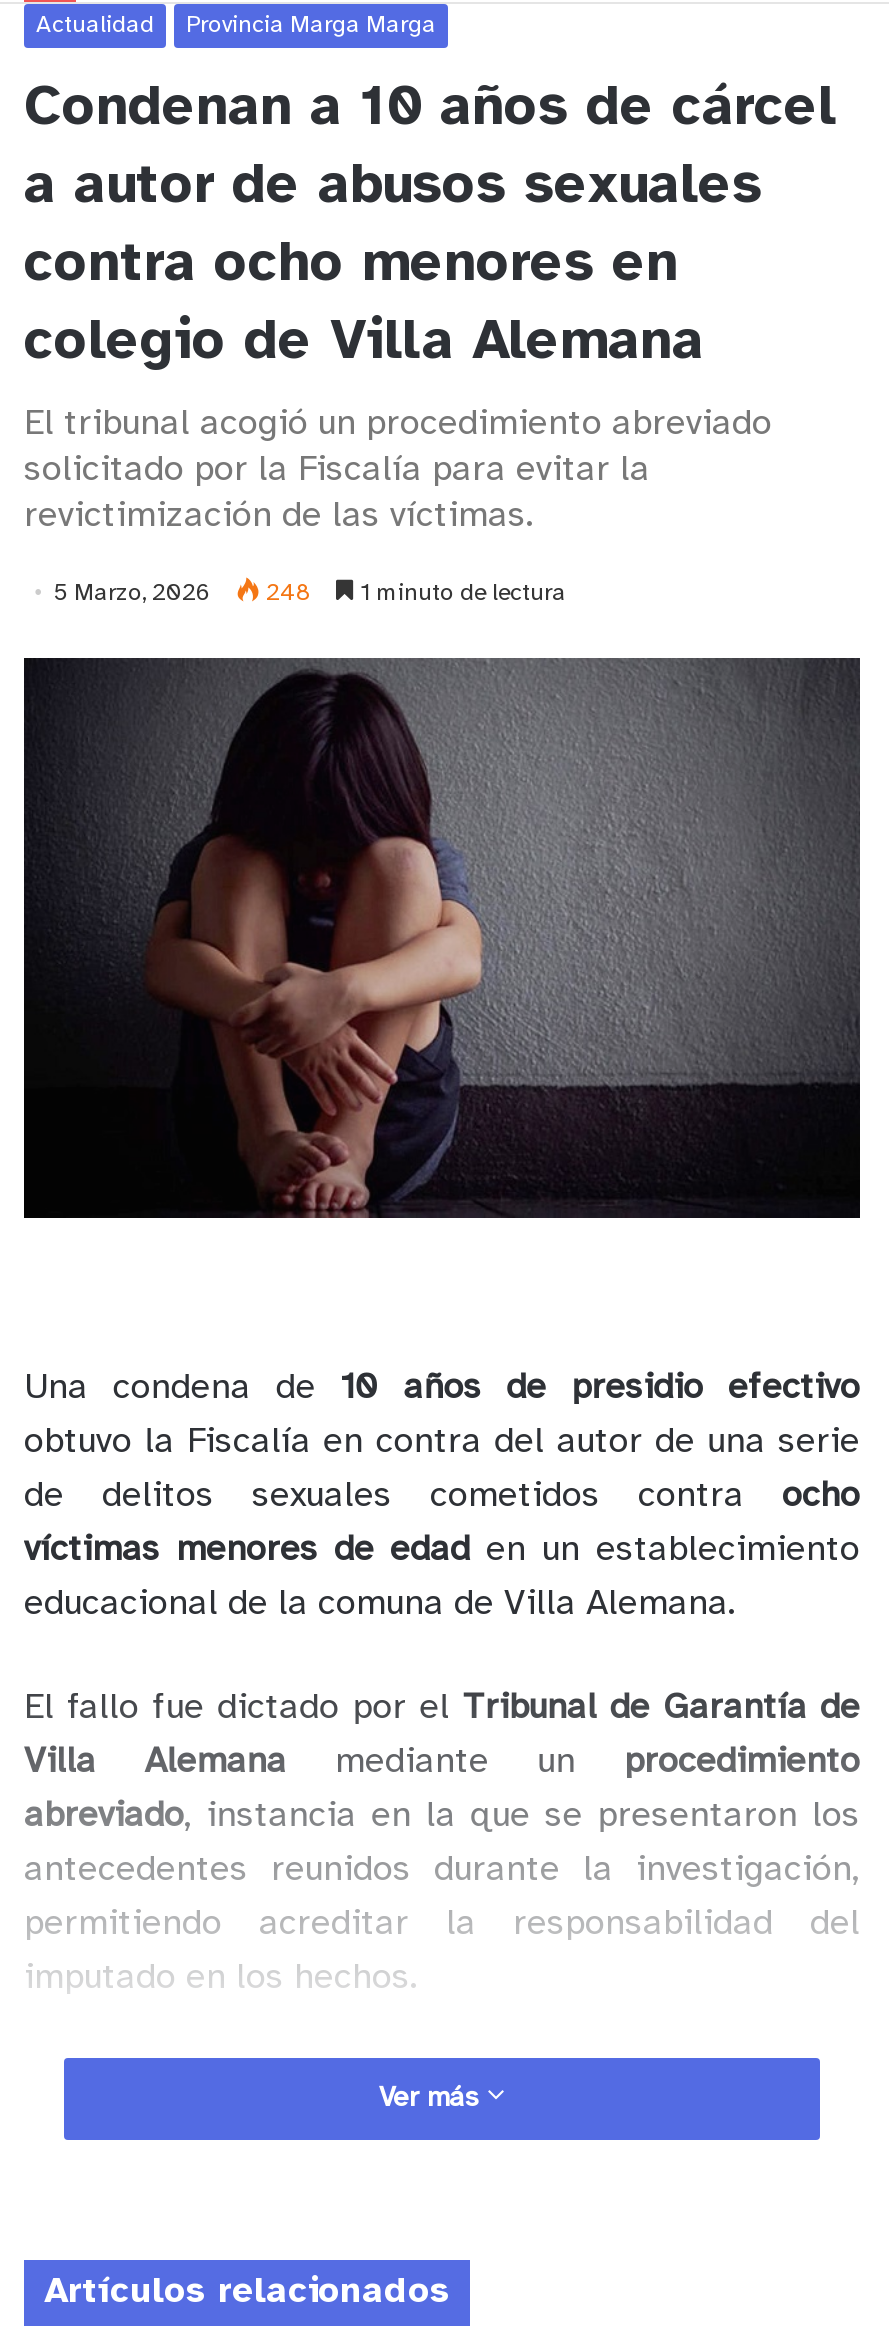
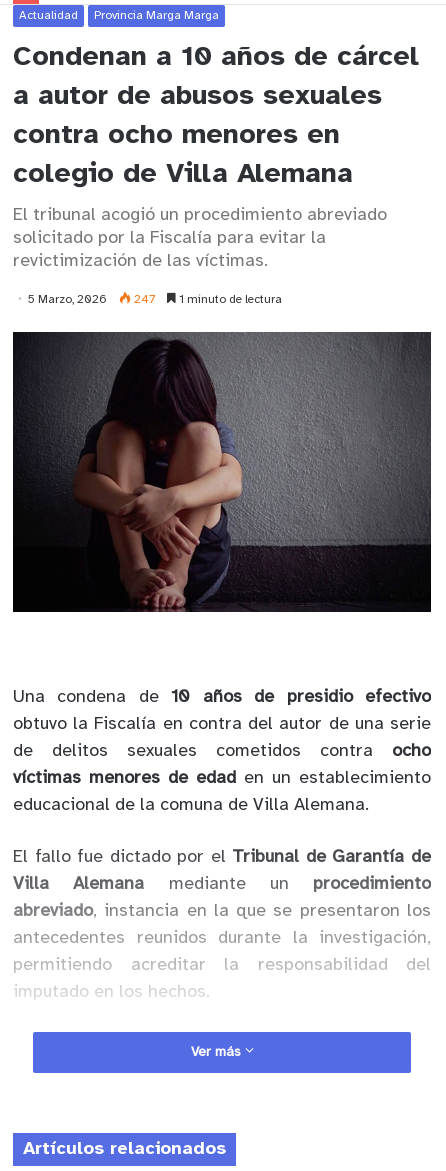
- 5 Marzo, 2026 248 1 minuto de lectura
+ 5 Marzo, 2026 247 1 minuto de lectura
